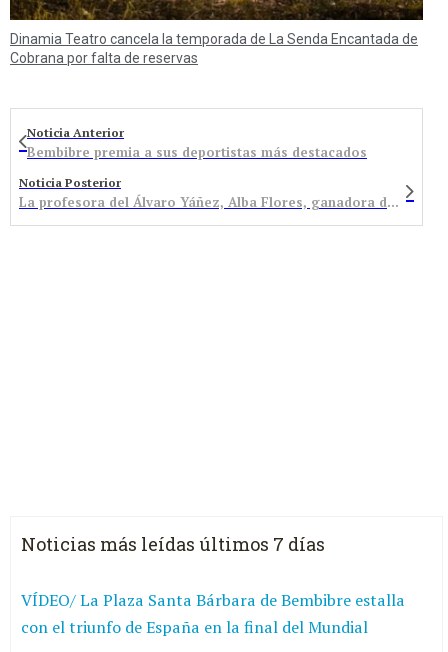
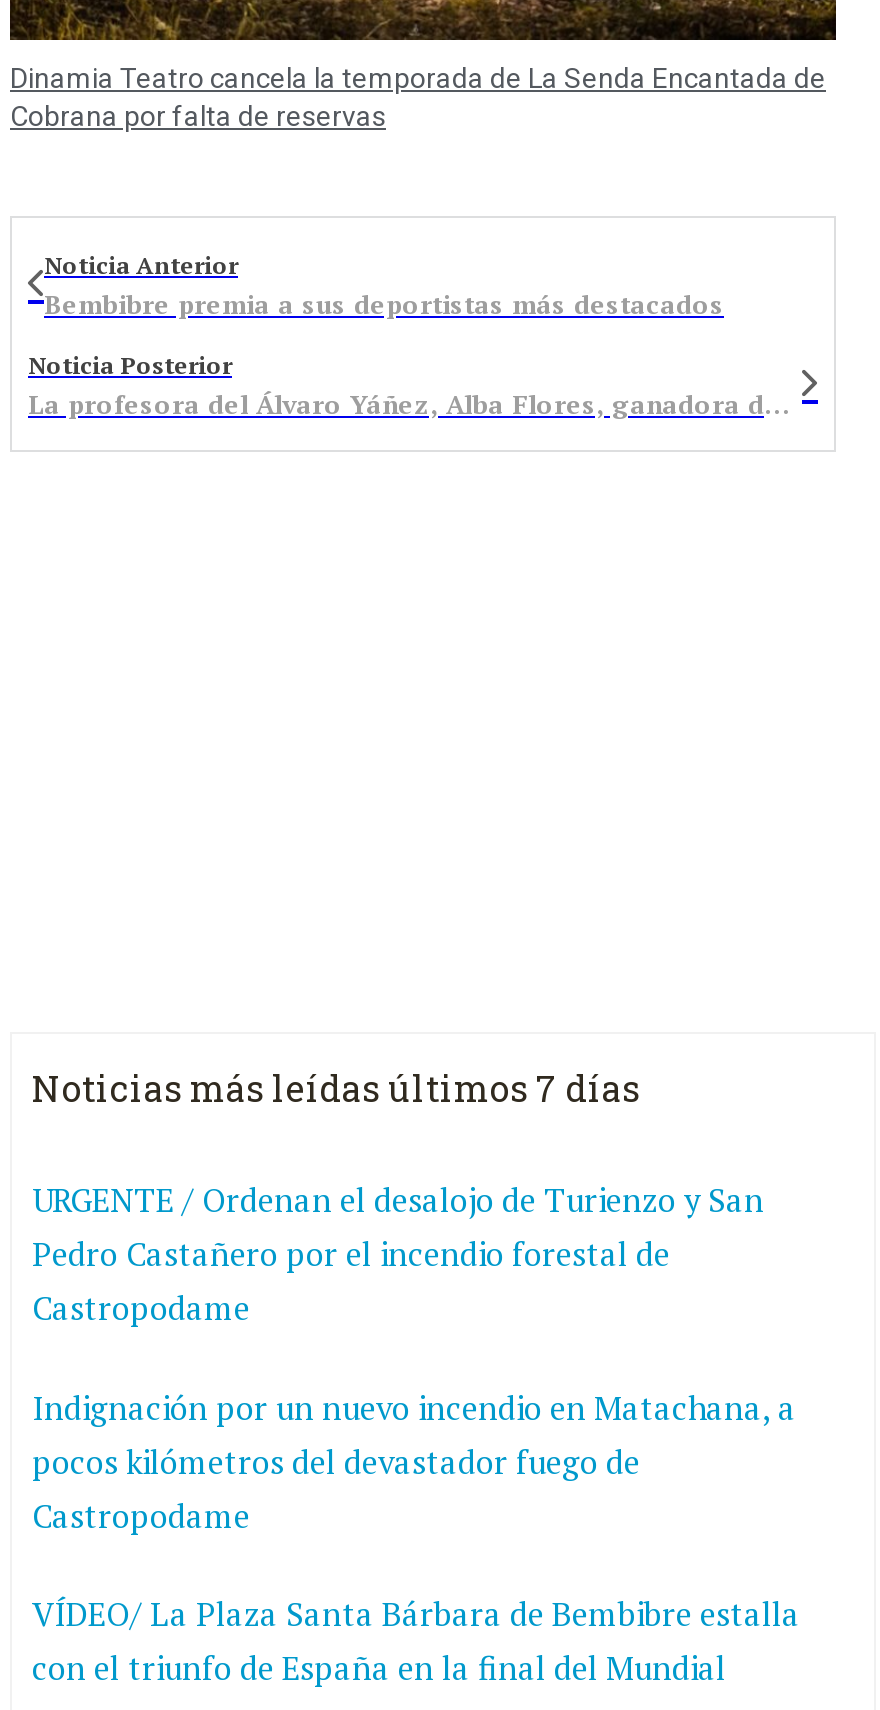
+ URGENTE / Ordenan el desalojo de Turienzo y San
+ Pedro Castañero por el incendio forestal de
+ Castropodame
+ Indignación por un nuevo incendio en Matachana, a
+ pocos kilómetros del devastador fuego de
+ Castropodame
